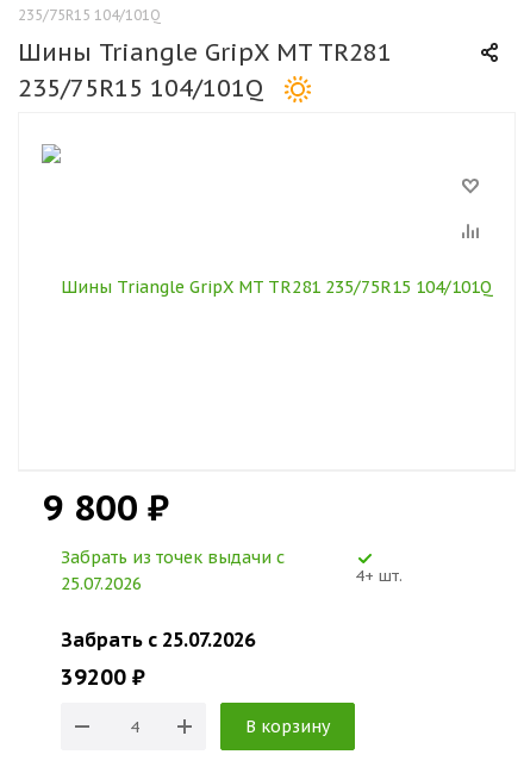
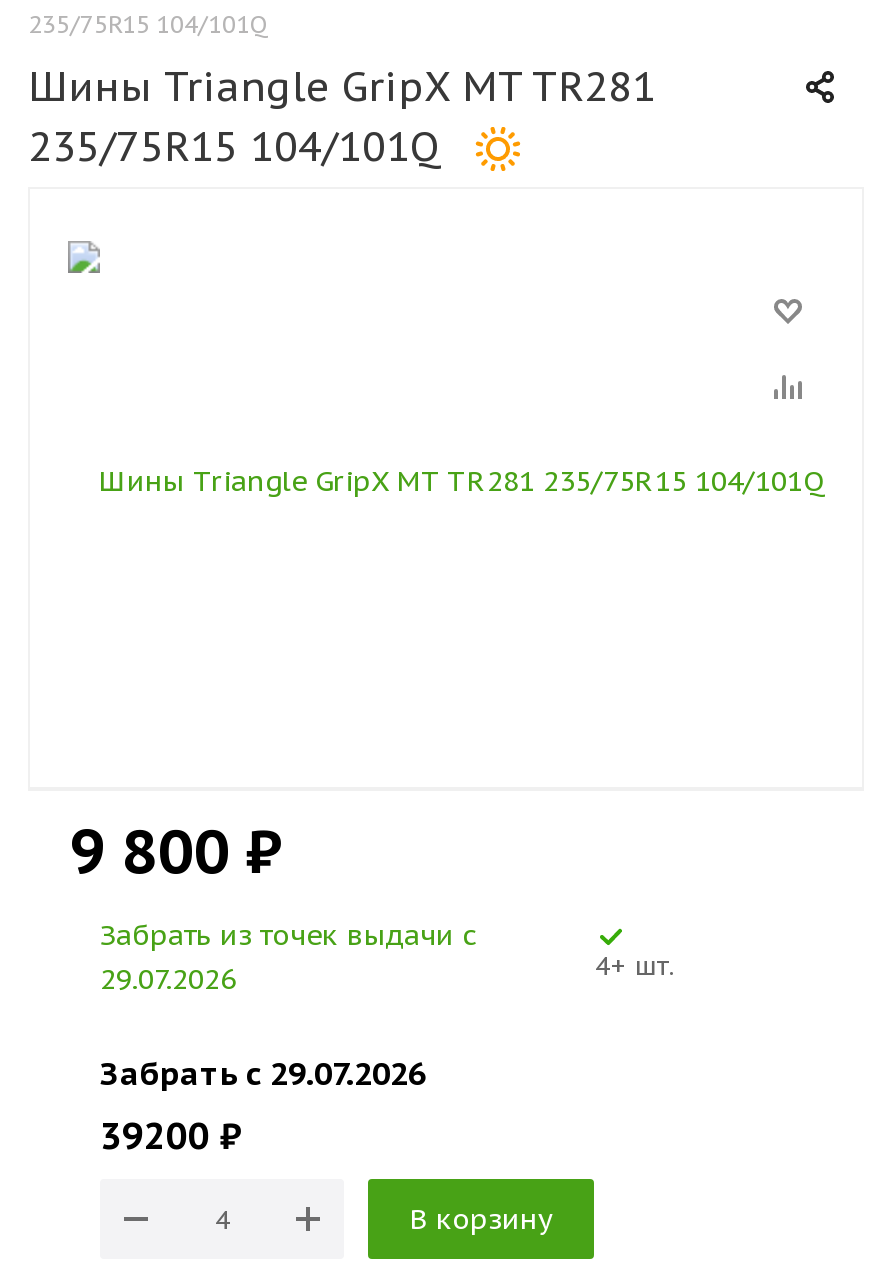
- 25.07.2026
+ 29.07.2026

- Забрать c 25.07.2026
+ Забрать c 29.07.2026
